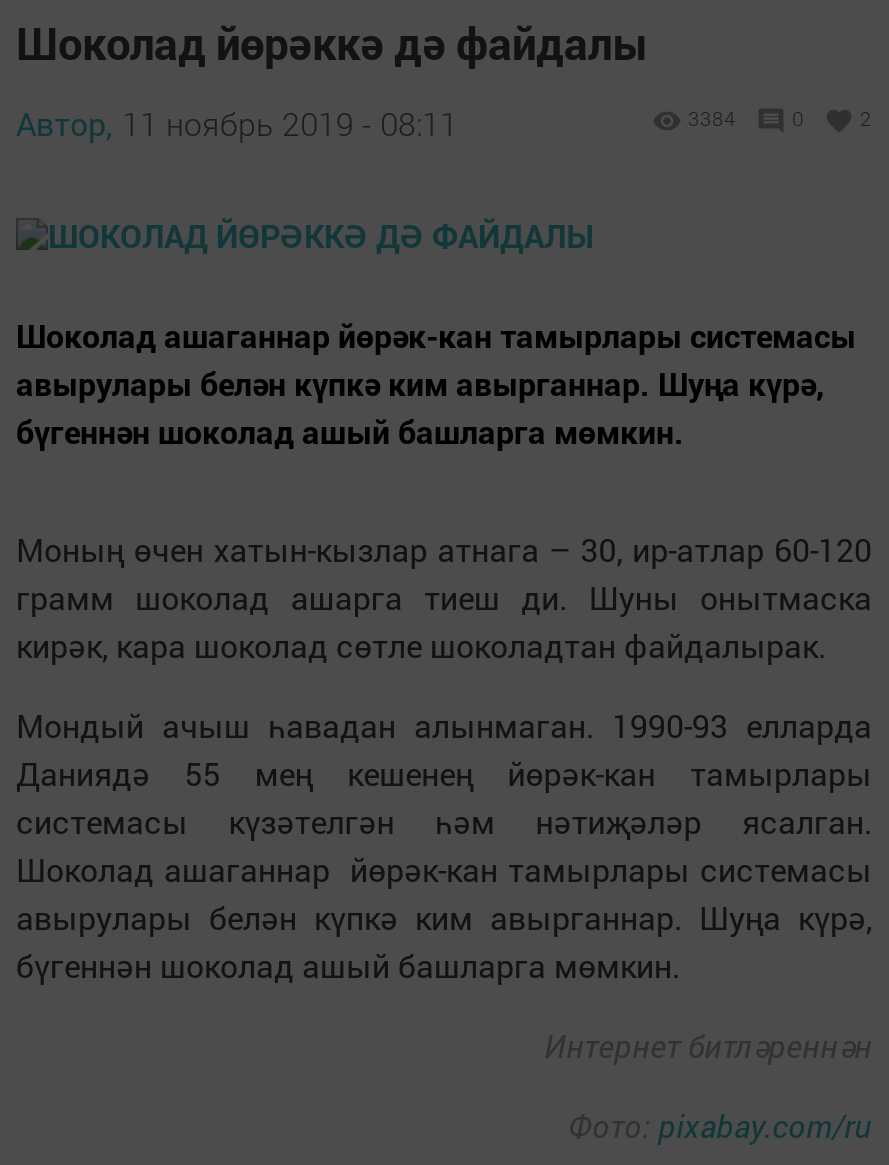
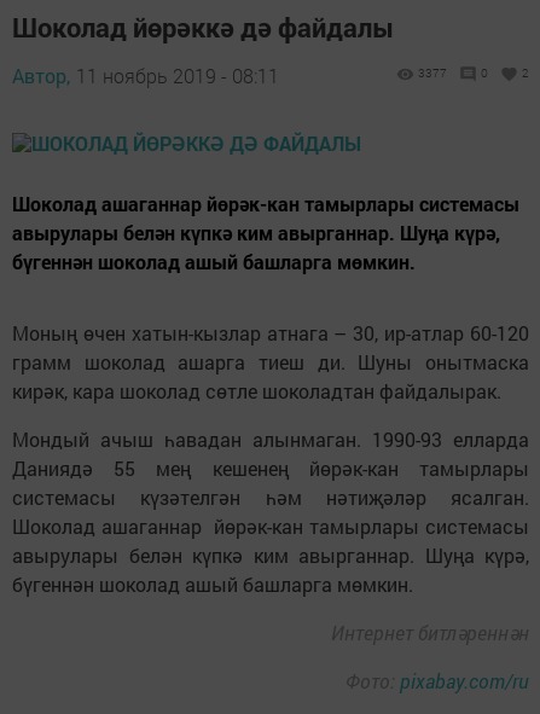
- 3384
+ 3377
